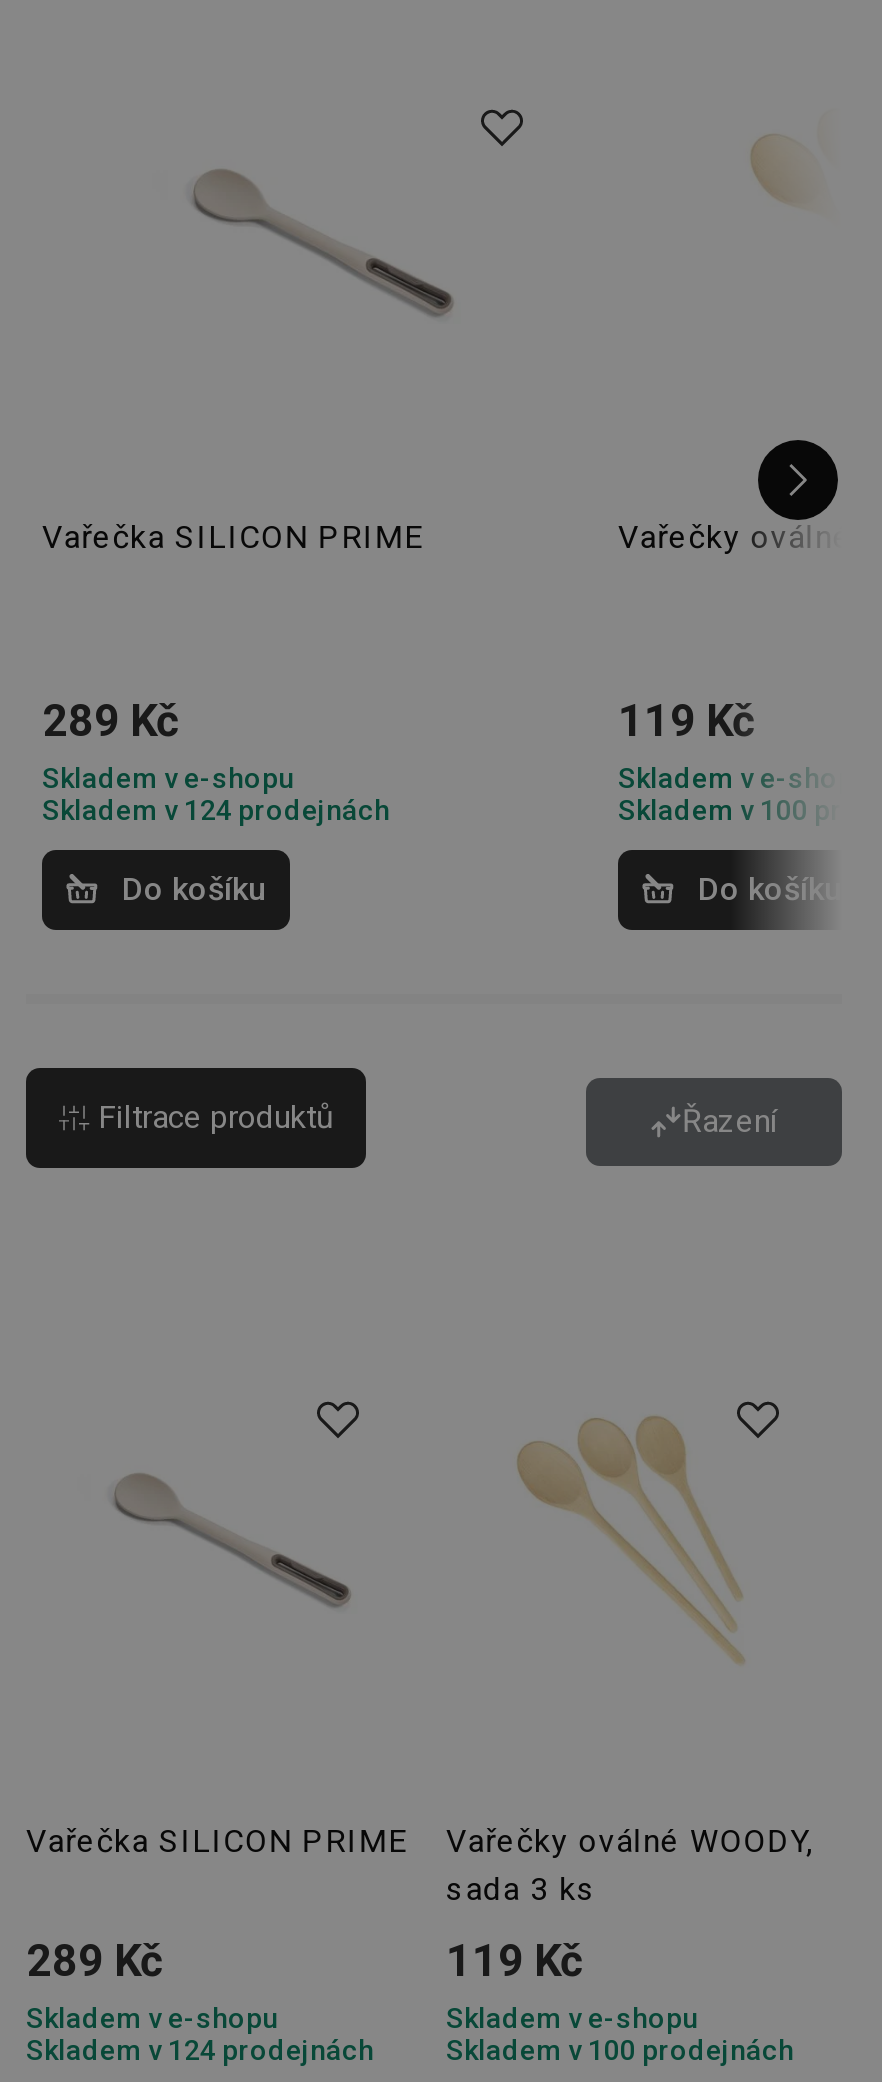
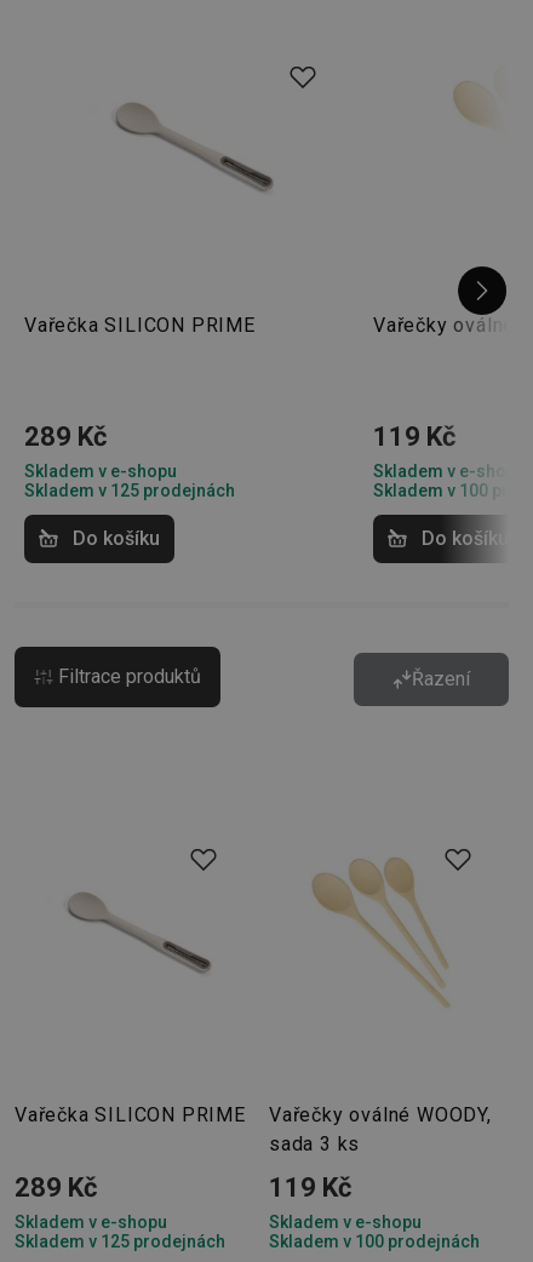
- Skladem v 124 prodejnách
+ Skladem v 125 prodejnách

- Skladem v 124 prodejnách
+ Skladem v 125 prodejnách
